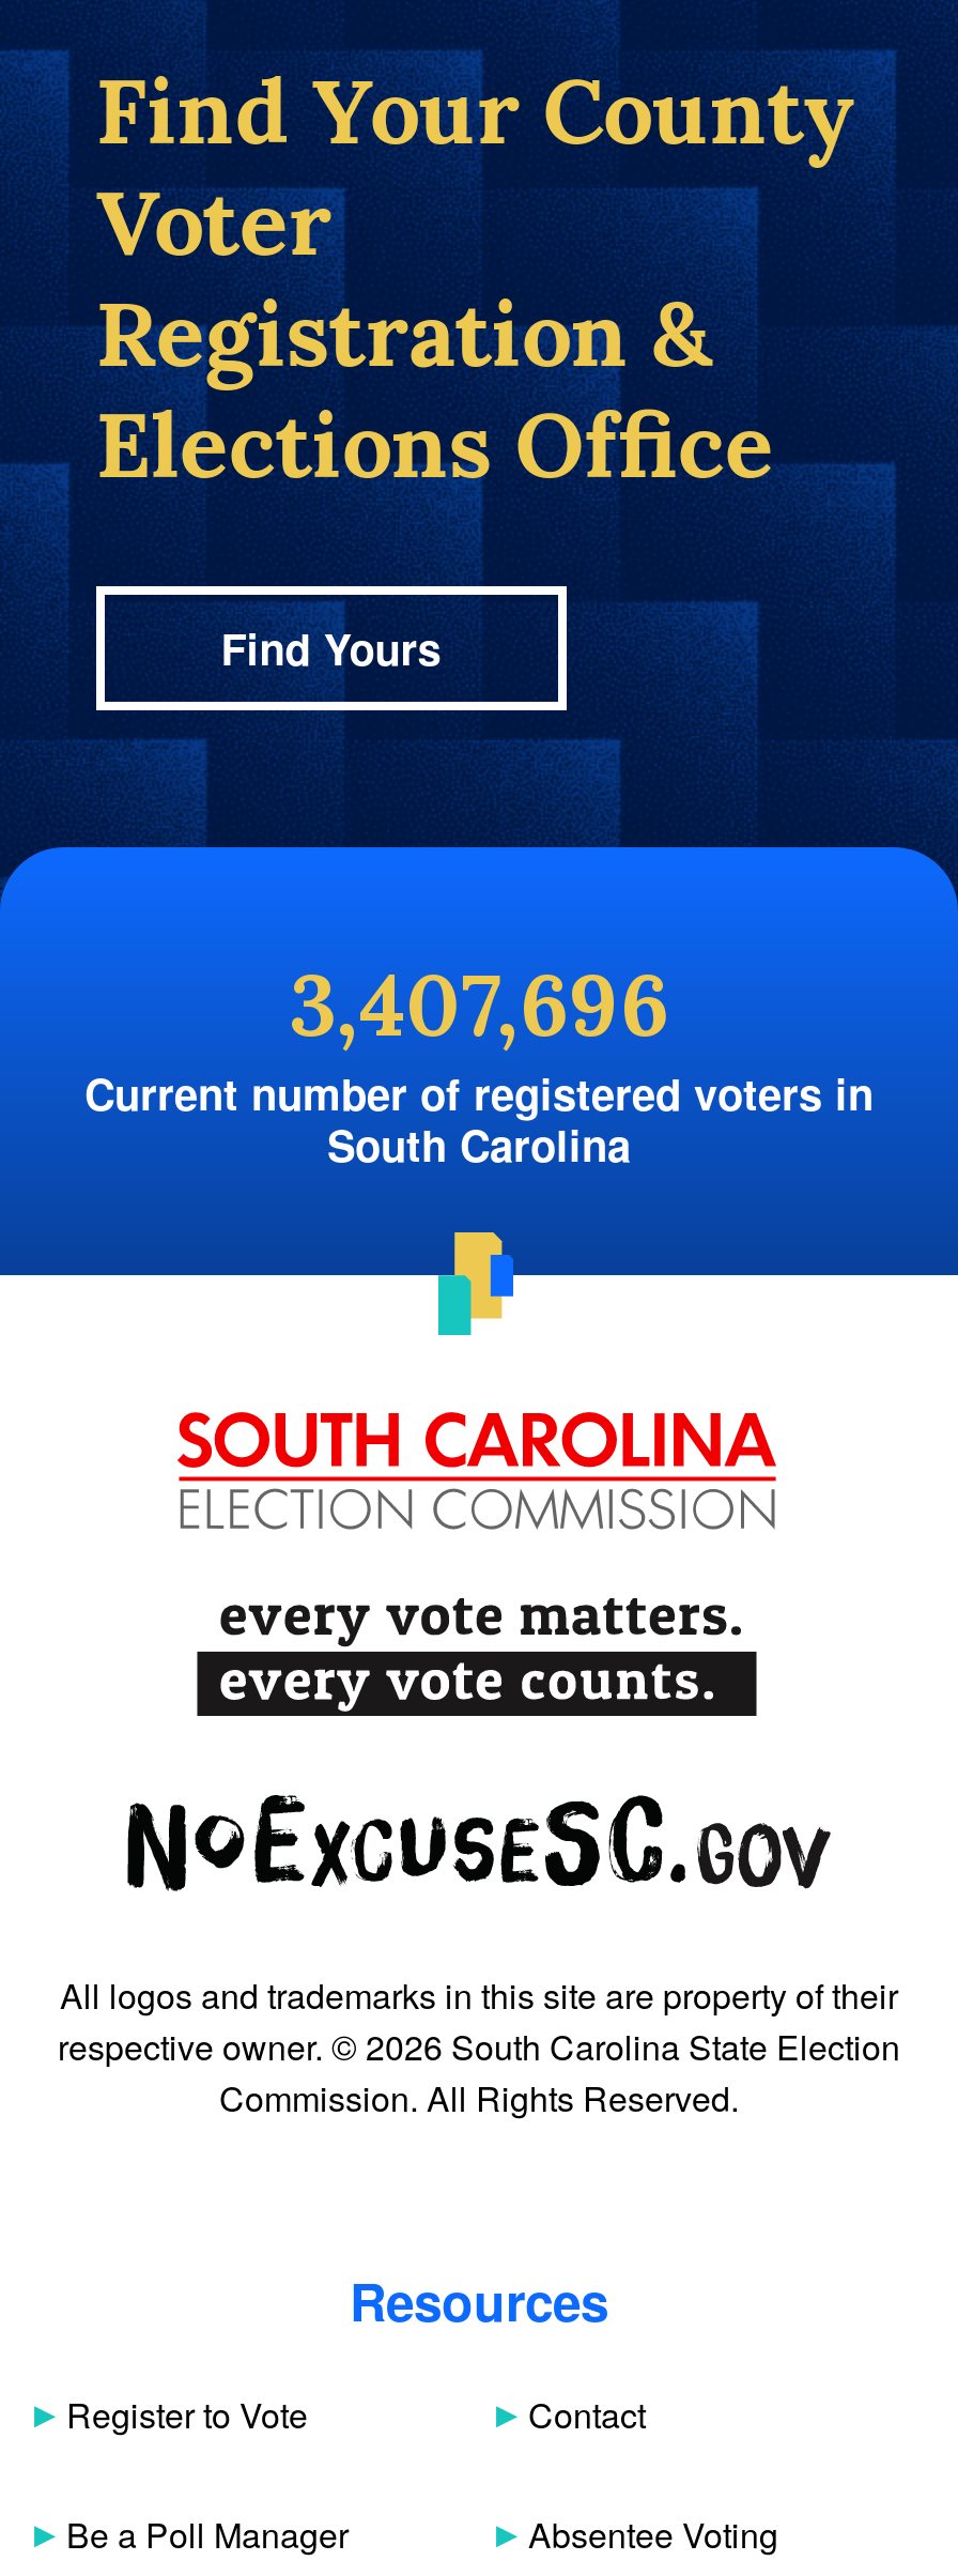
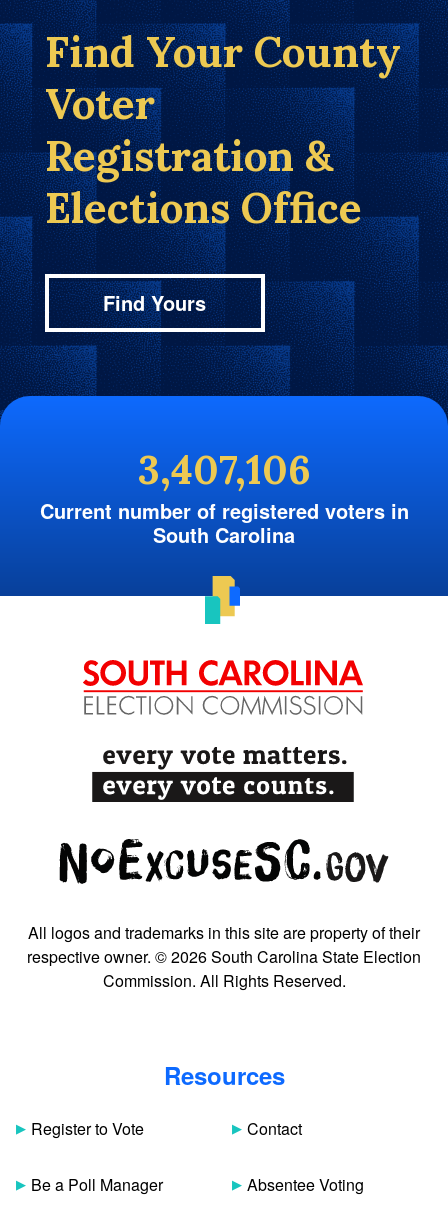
- 3,407,696
+ 3,407,106
